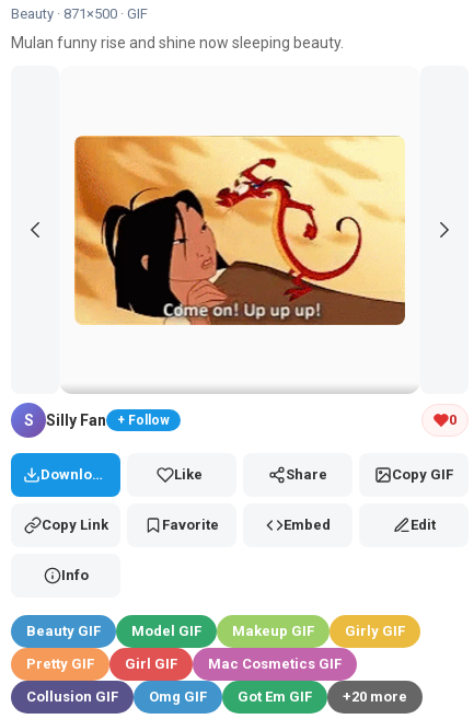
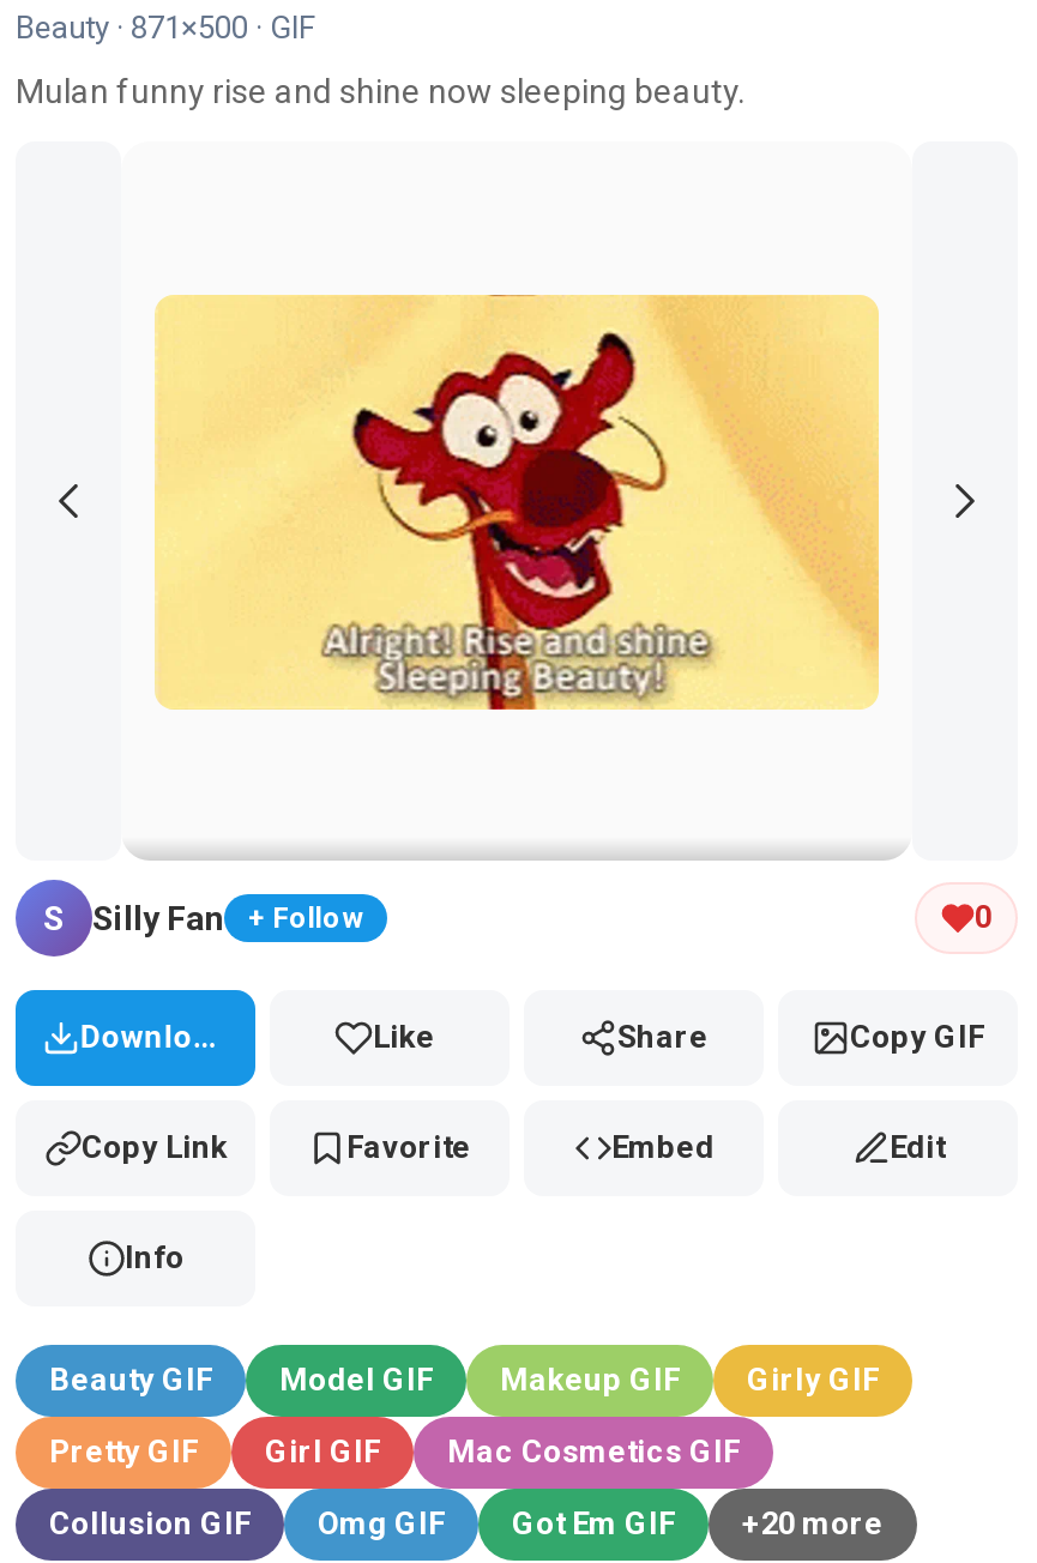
- [image]
+ [image]
